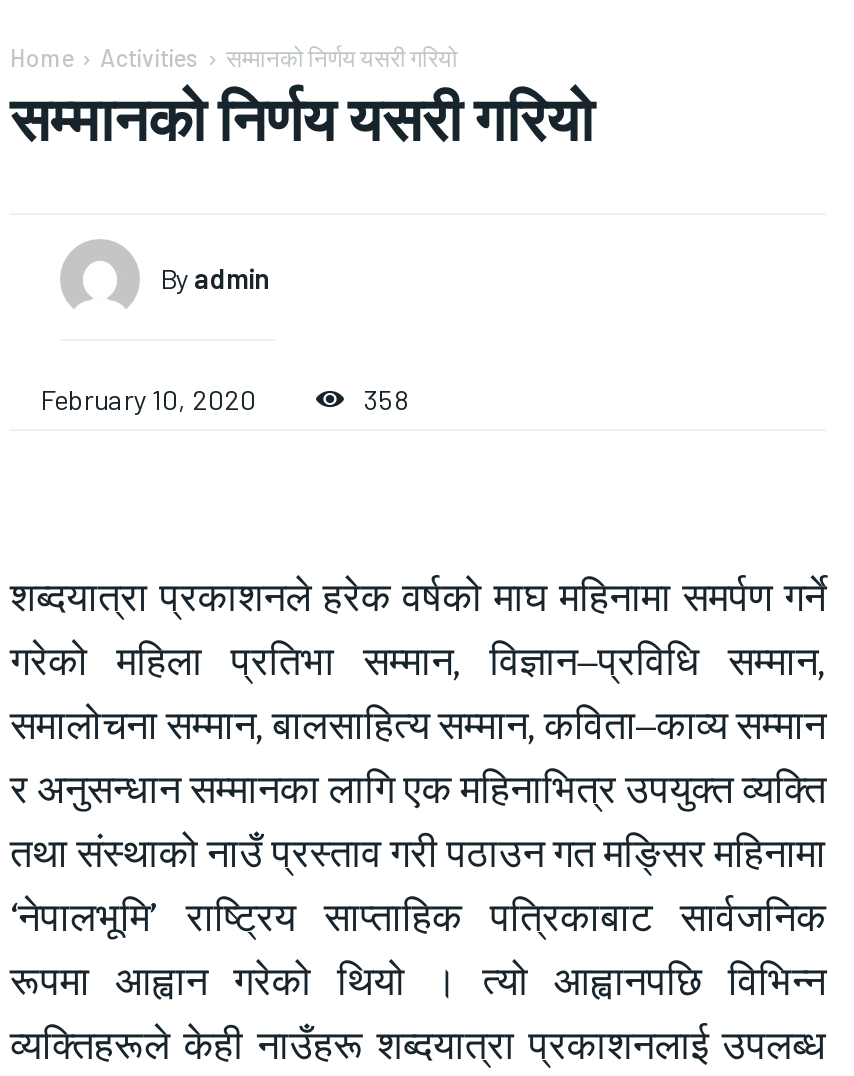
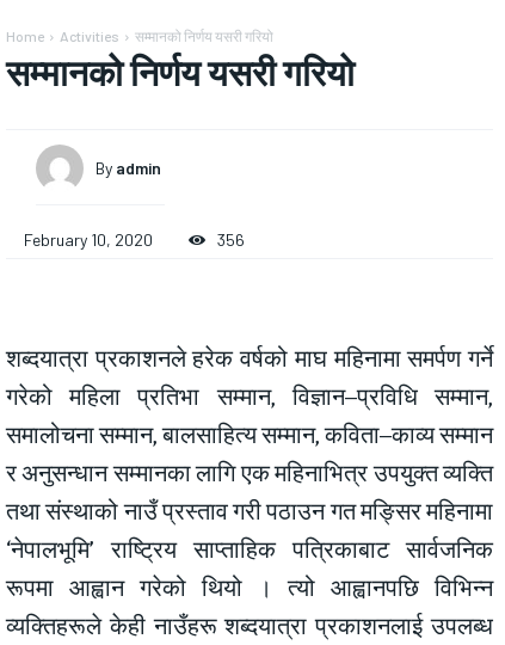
- 358
+ 356
